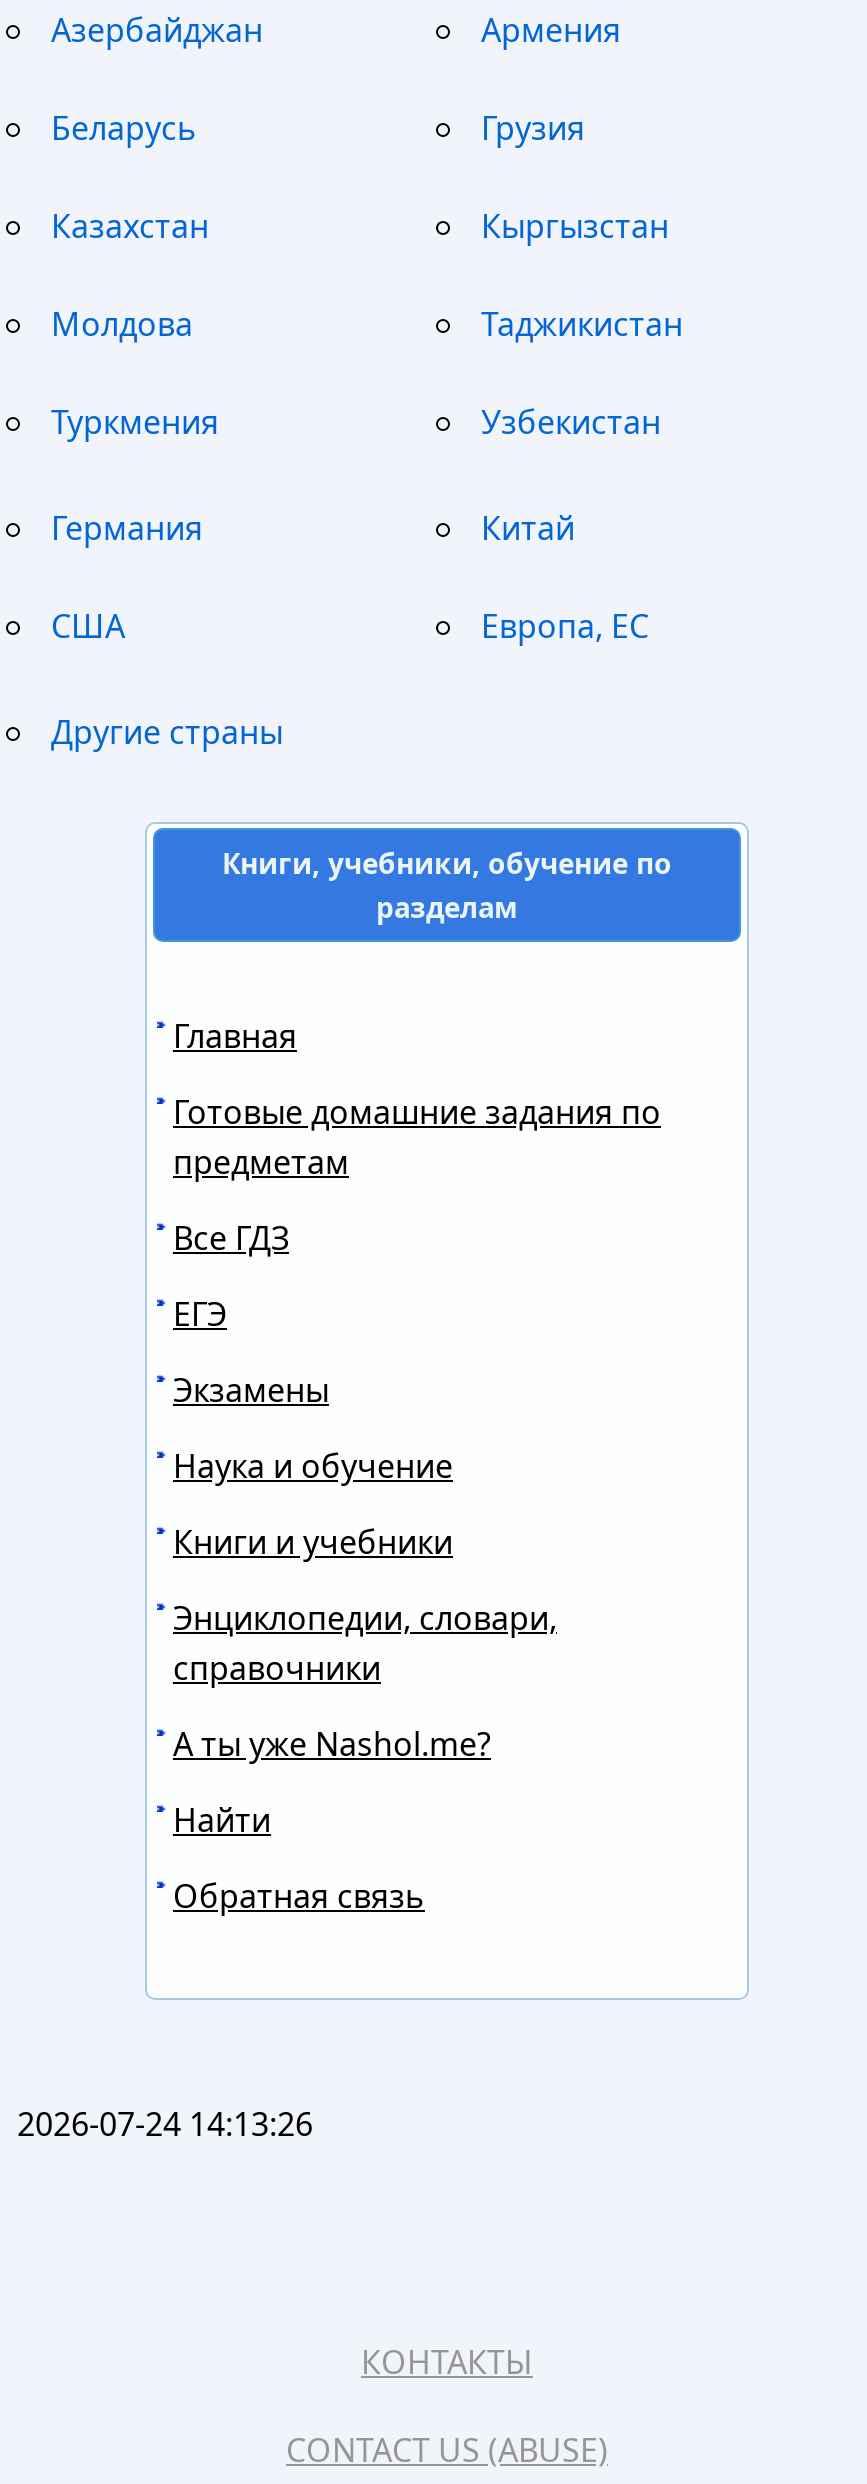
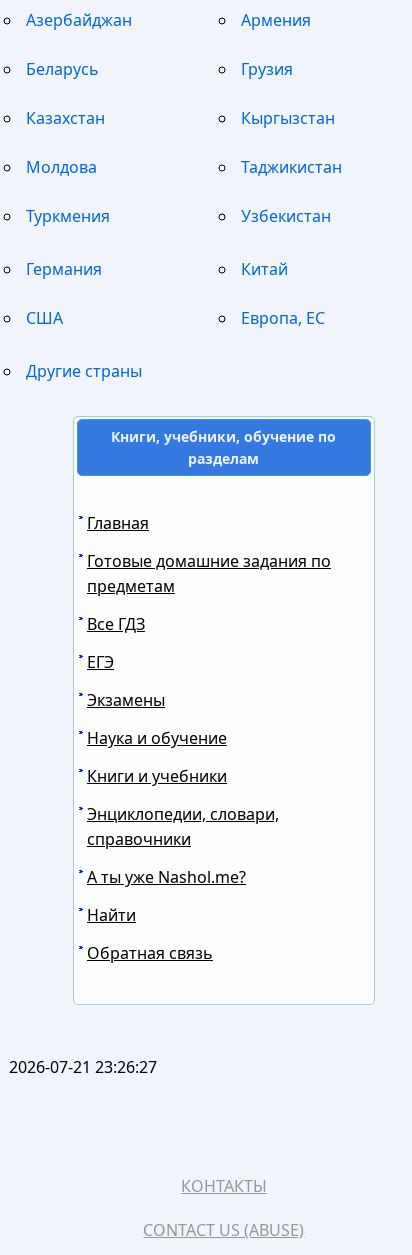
- 2026-07-24 14:13:26
+ 2026-07-21 23:26:27
